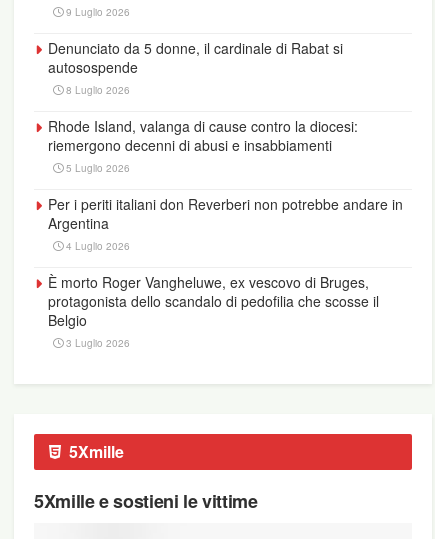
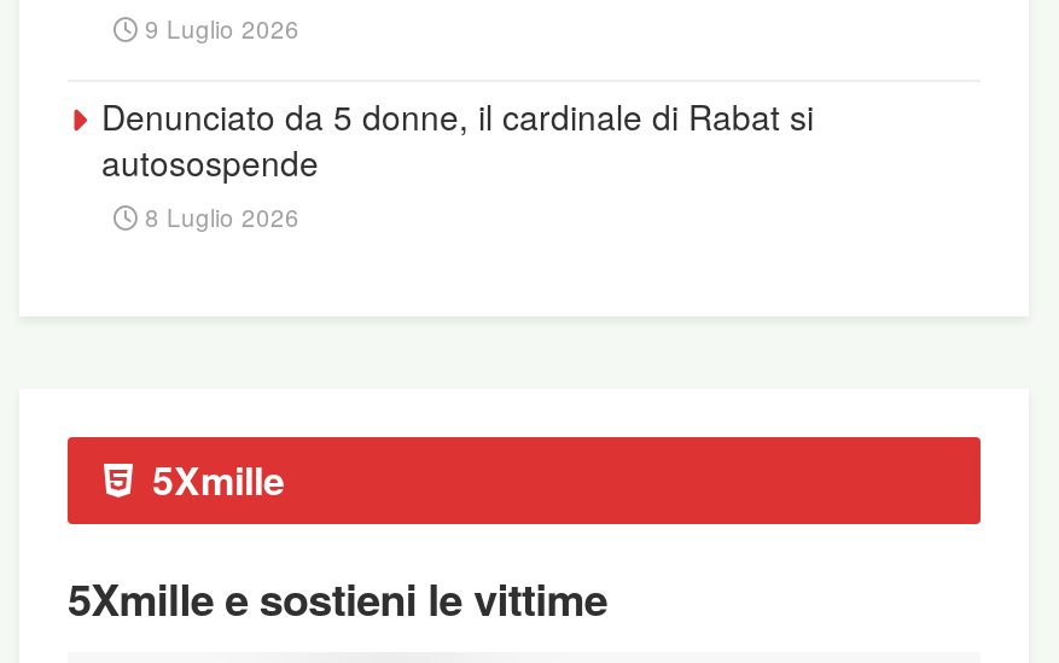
- Rhode Island, valanga di cause contro la diocesi:
- riemergono decenni di abusi e insabbiamenti
- 5 Luglio 2026
- Per i periti italiani don Reverberi non potrebbe andare in
- Argentina
- 4 Luglio 2026
- È morto Roger Vangheluwe, ex vescovo di Bruges,
- protagonista dello scandalo di pedofilia che scosse il
- Belgio
- 3 Luglio 2026
